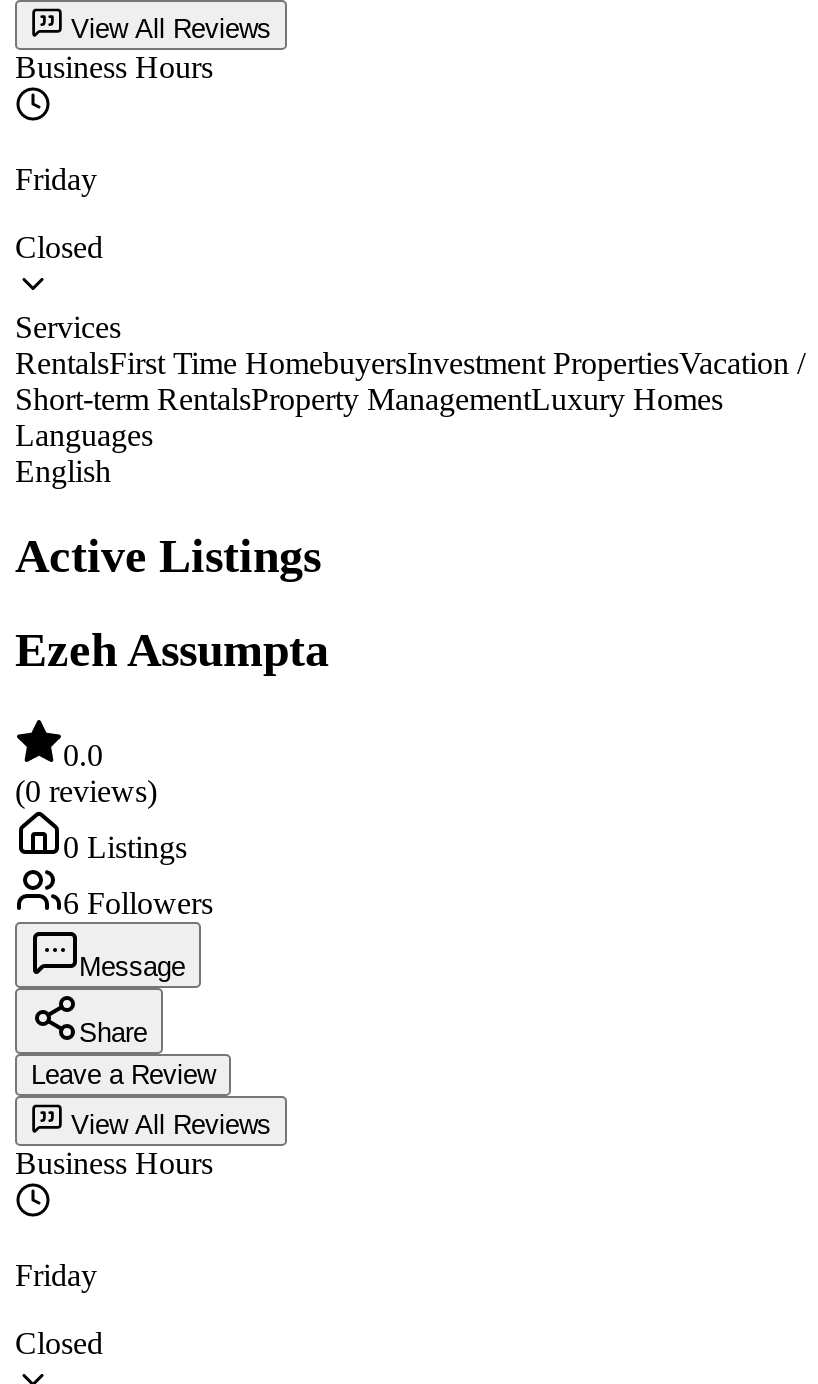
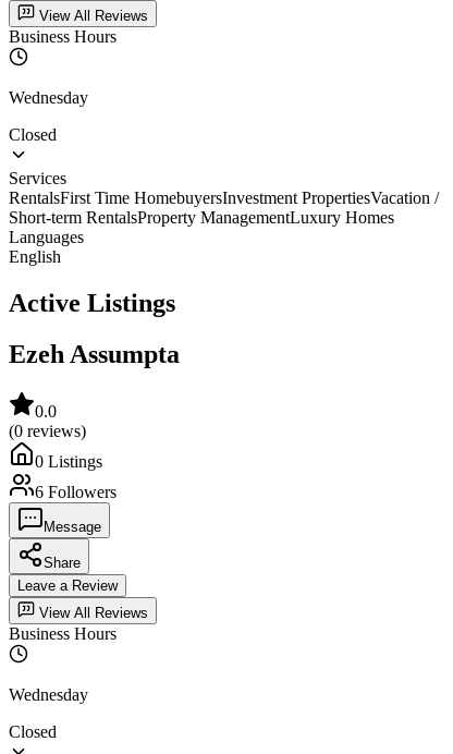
- Friday
+ Wednesday

- Friday
+ Wednesday
